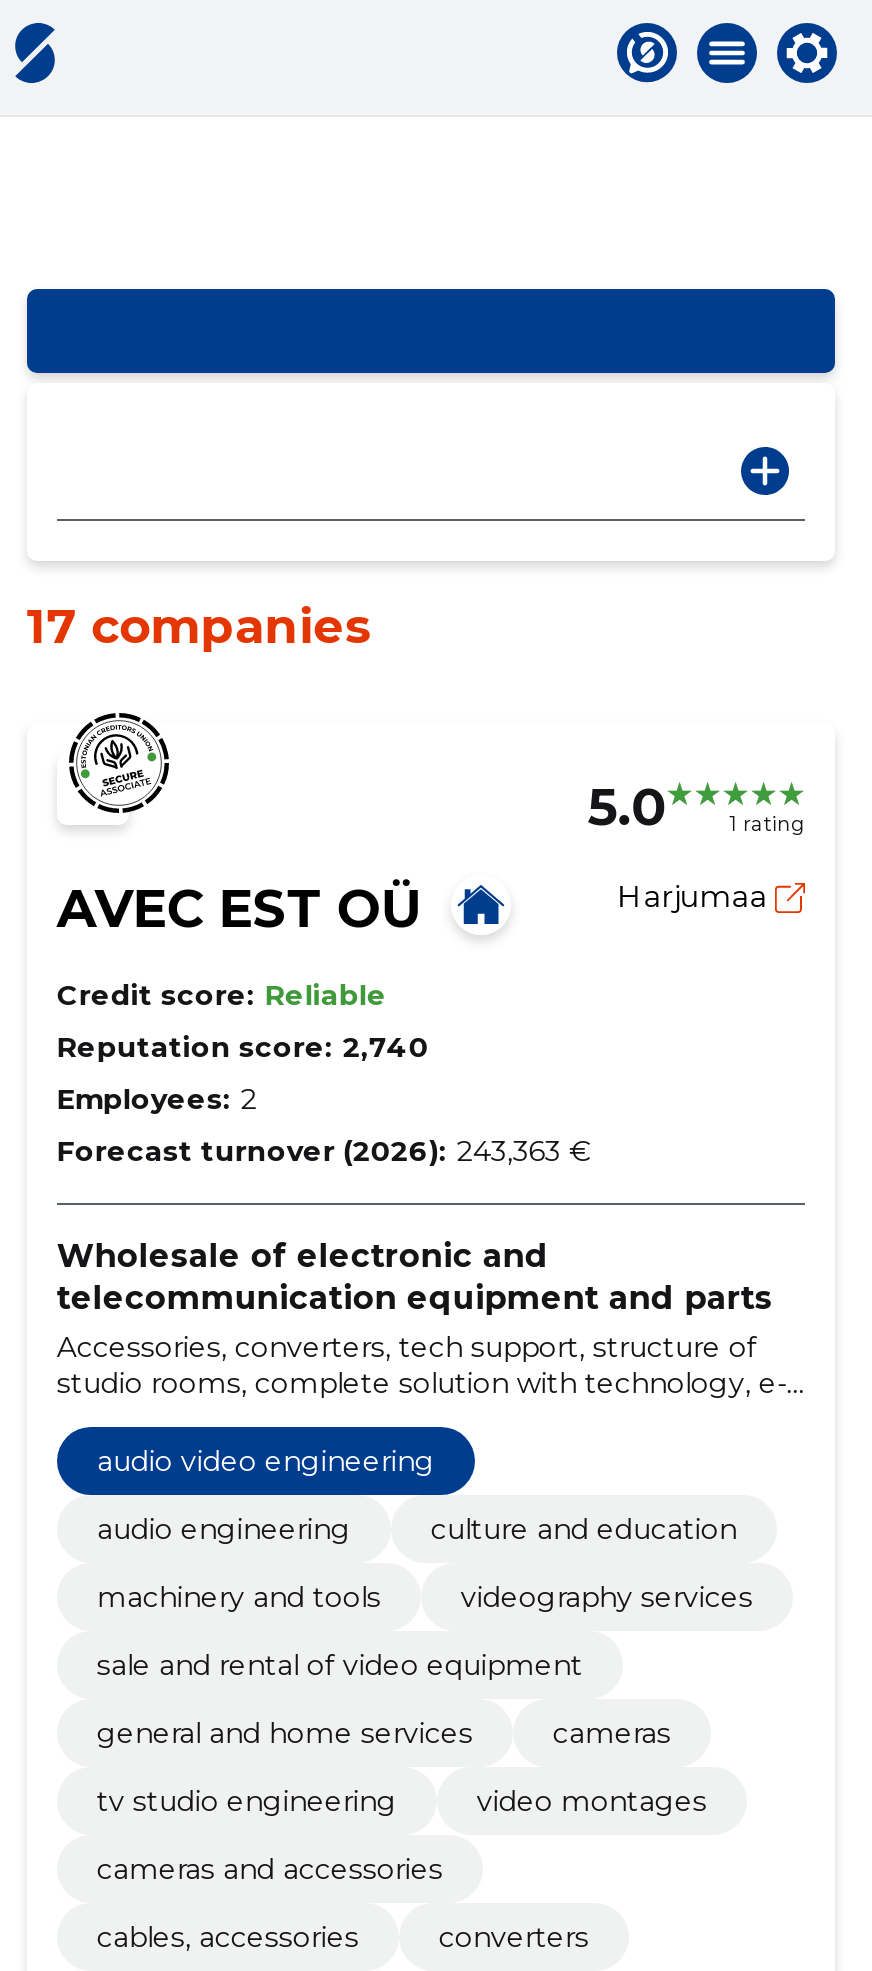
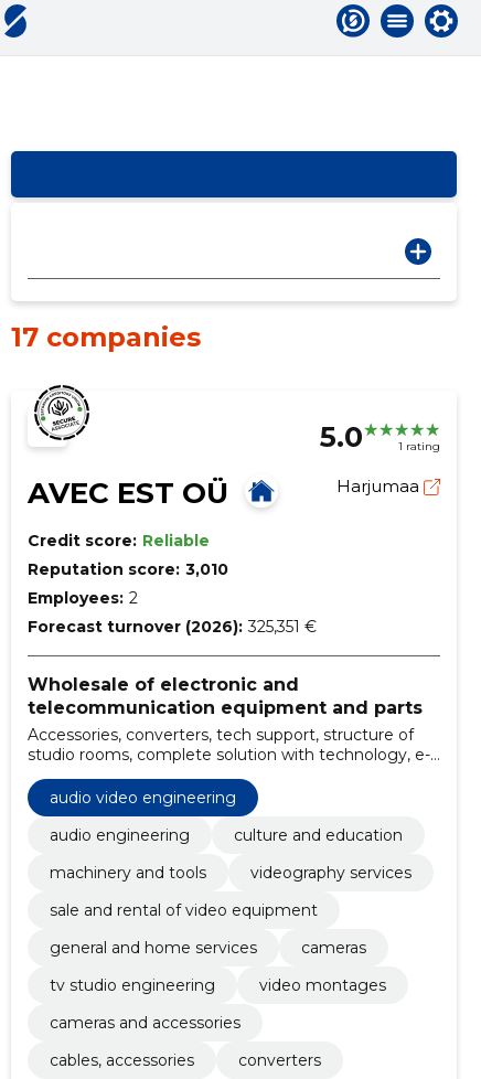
- Reputation score: 2,740
+ Reputation score: 3,010

- Forecast turnover (2026): 243,363 €
+ Forecast turnover (2026): 325,351 €
